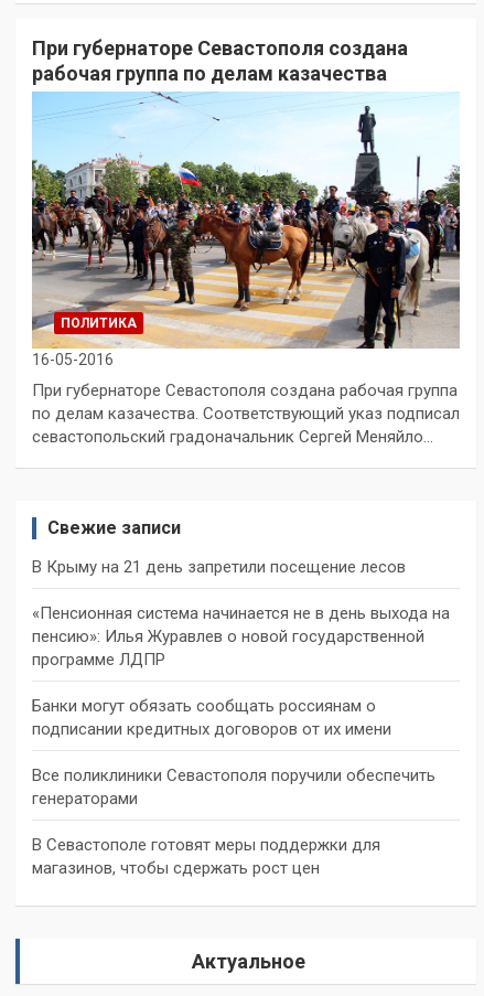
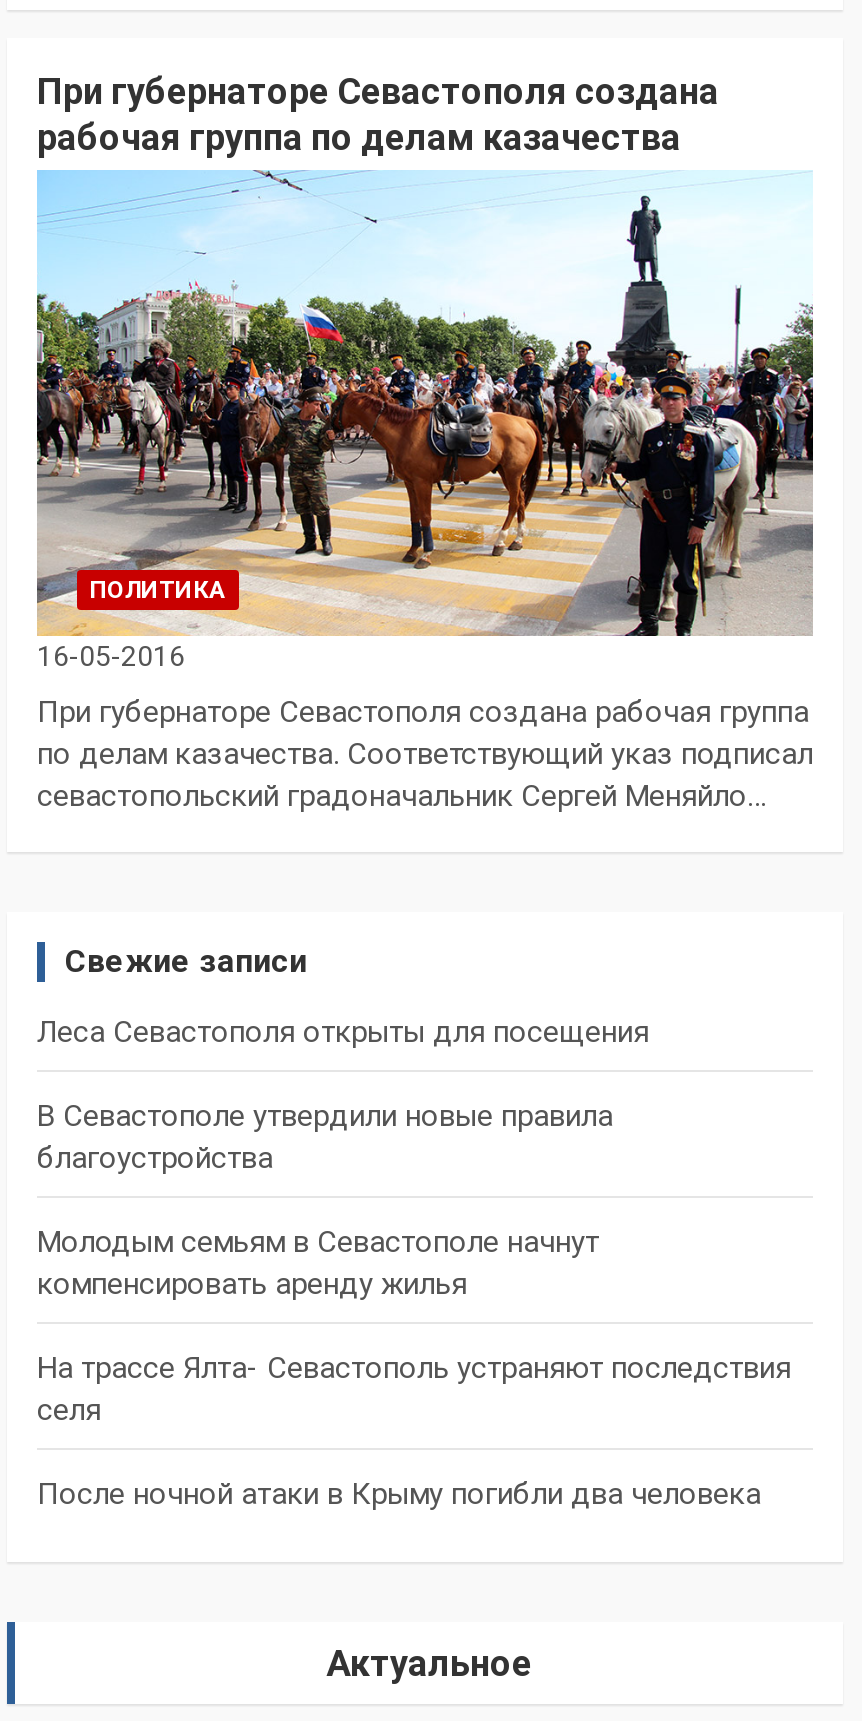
- В Крыму на 21 день запретили посещение лесов
+ Леса Севастополя открыты для посещения

- «Пенсионная система начинается не в день выхода на
- пенсию»: Илья Журавлев о новой государственной
- программе ЛДПР
+ В Севастополе утвердили новые правила
+ благоустройства

- Банки могут обязать сообщать россиянам о
- подписании кредитных договоров от их имени
+ Молодым семьям в Севастополе начнут
+ компенсировать аренду жилья

- Все поликлиники Севастополя поручили обеспечить
- генераторами
+ На трассе Ялта- Севастополь устраняют последствия
+ селя

- В Севастополе готовят меры поддержки для
- магазинов, чтобы сдержать рост цен
+ После ночной атаки в Крыму погибли два человека
